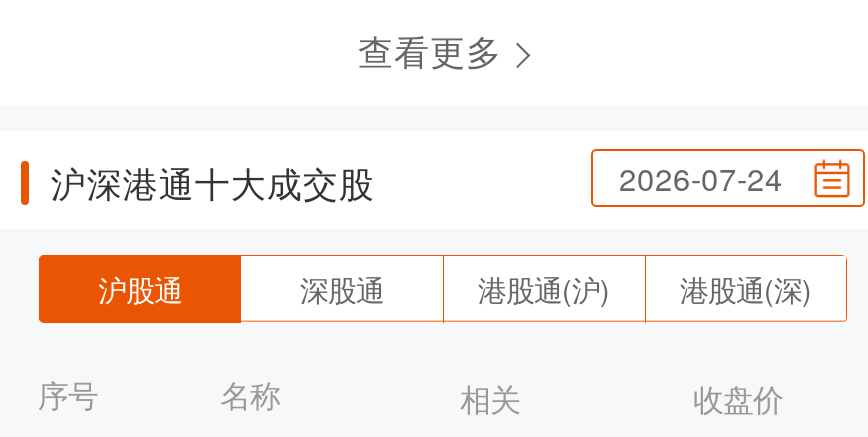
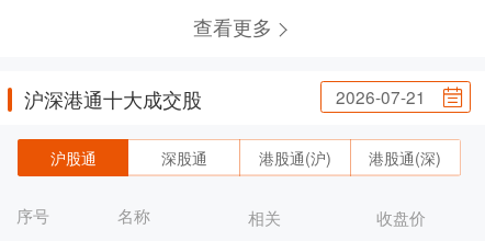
- 2026-07-24
+ 2026-07-21
